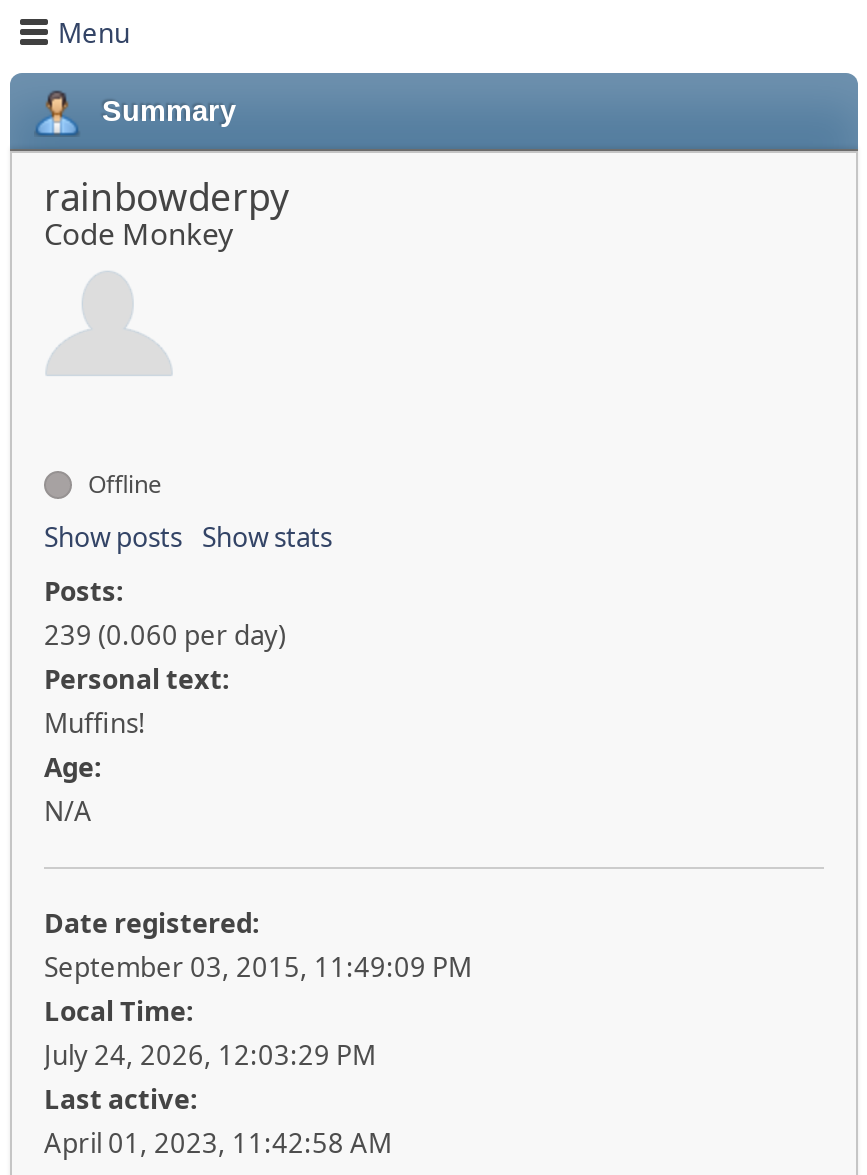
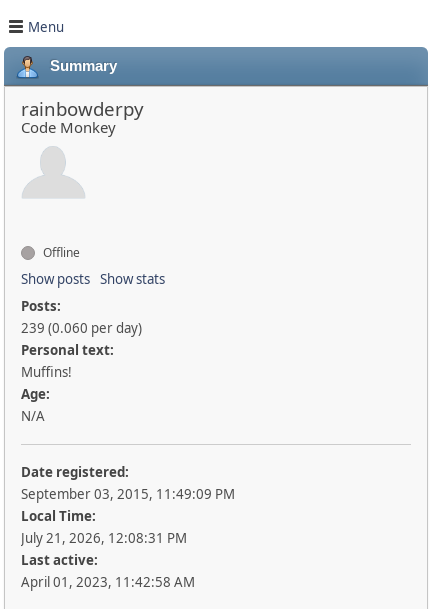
- July 24, 2026, 12:03:29 PM
+ July 21, 2026, 12:08:31 PM
